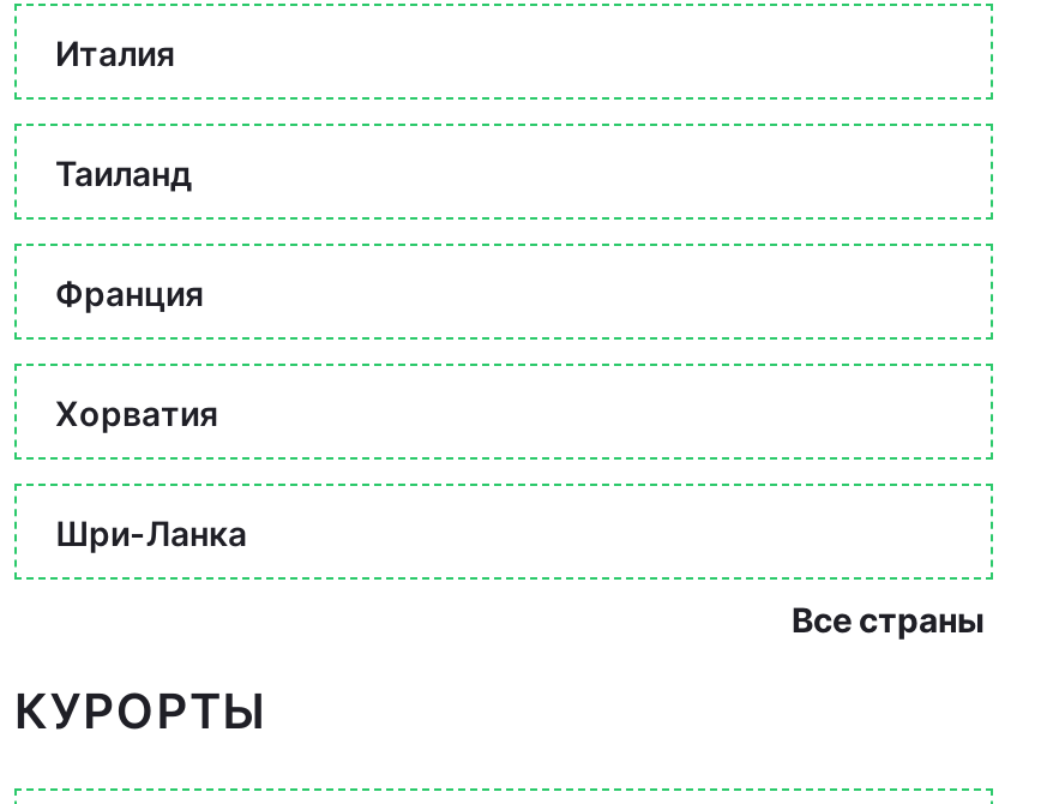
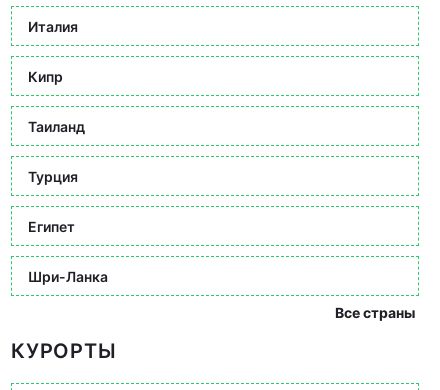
+ Кипр

- Франция
+ Турция

- Хорватия
+ Египет
